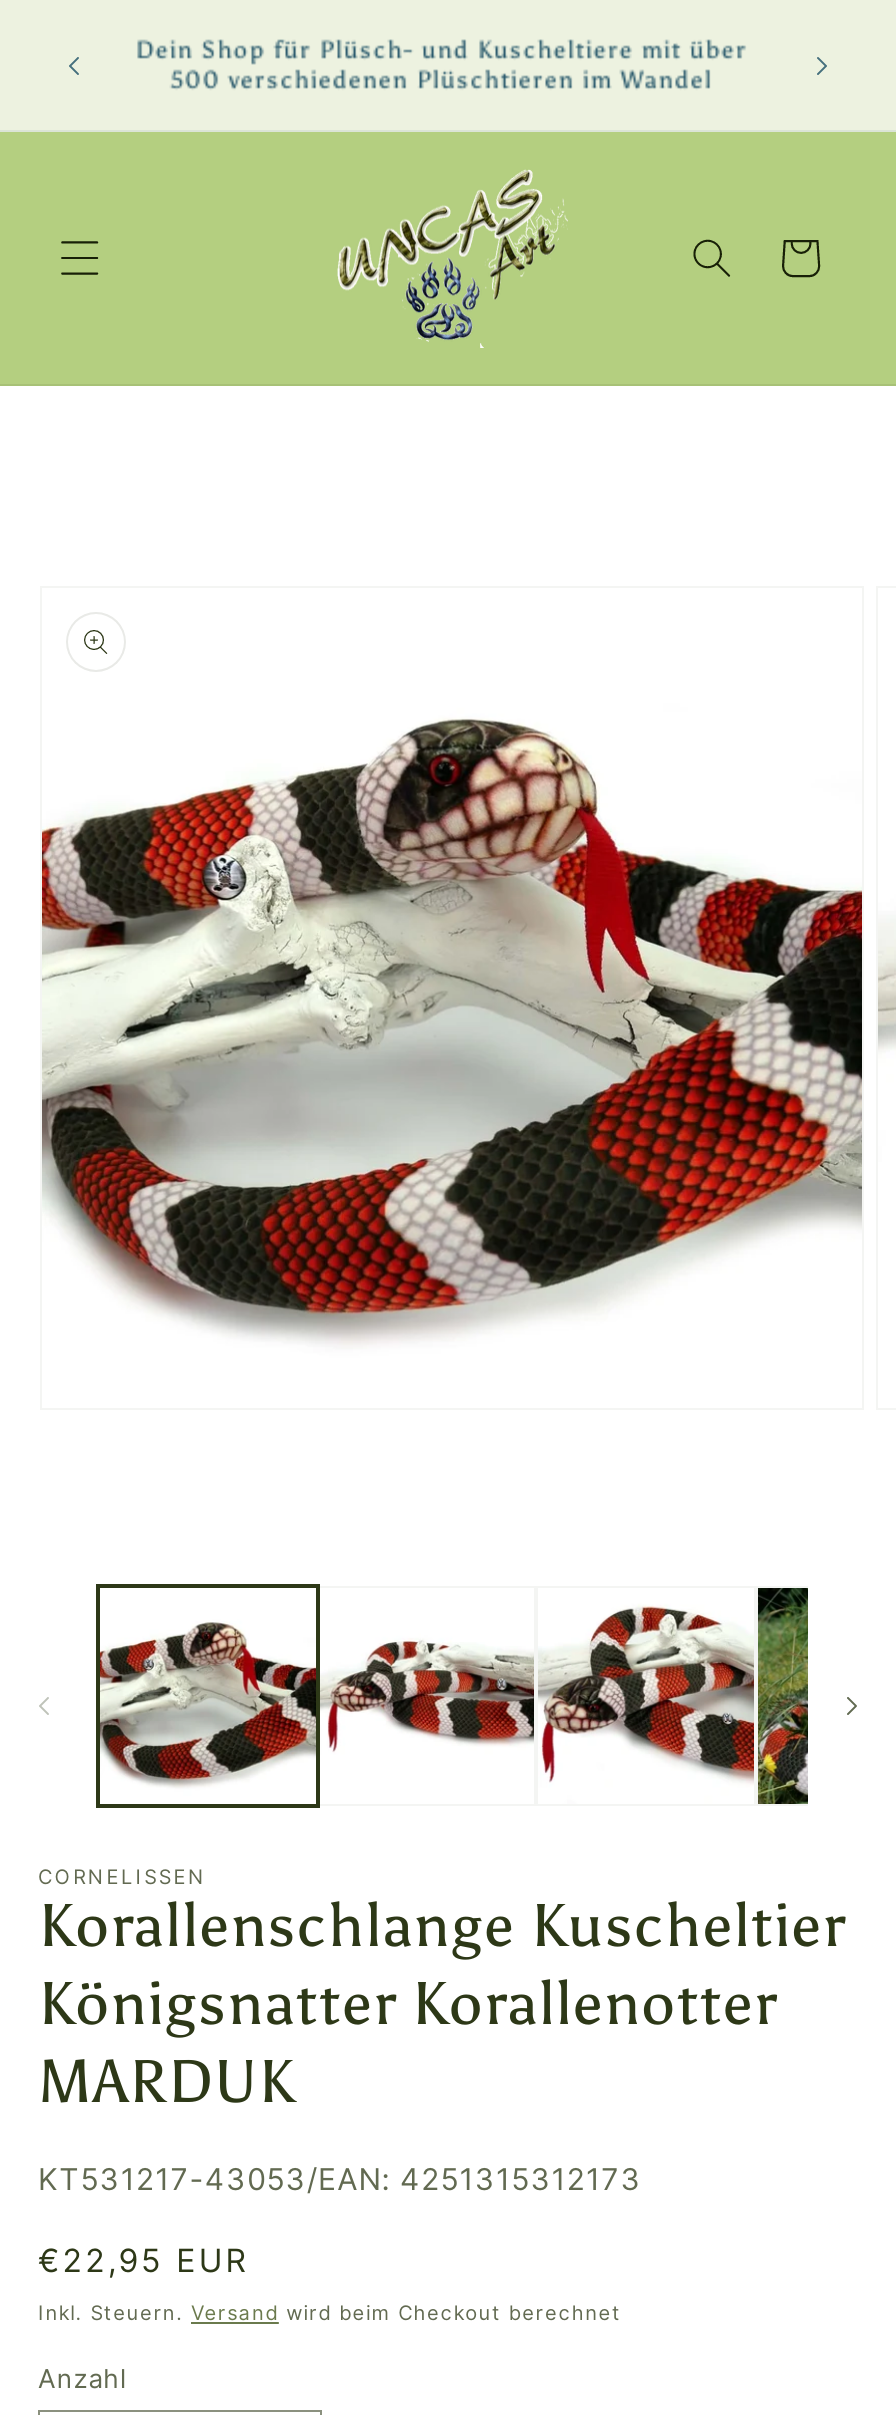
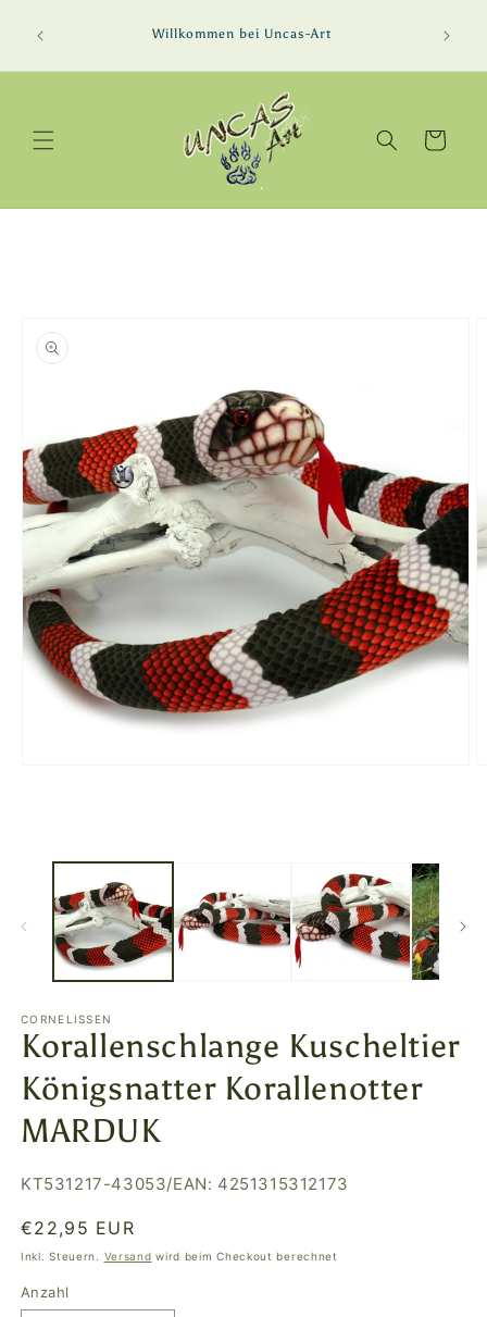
- Dein Shop für Plüsch- und Kuscheltiere mit über
- 500 verschiedenen Plüschtieren im Wandel
